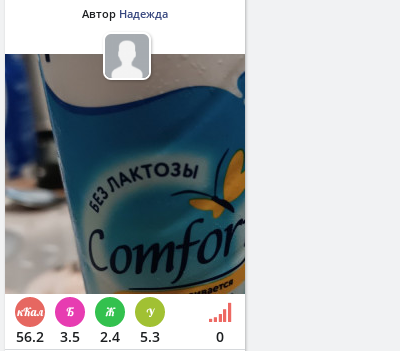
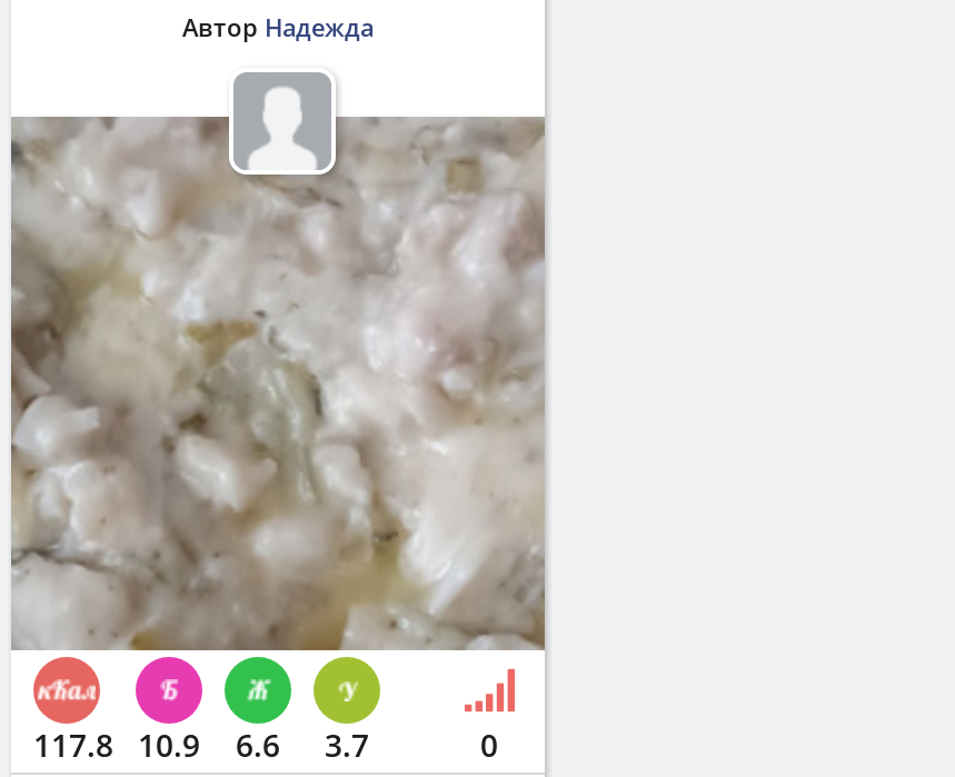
- [image]
- 56.2
- 3.5
- 2.4
- 5.3
+ [image]
+ 117.8 10.9
+ 6.6
+ 3.7
